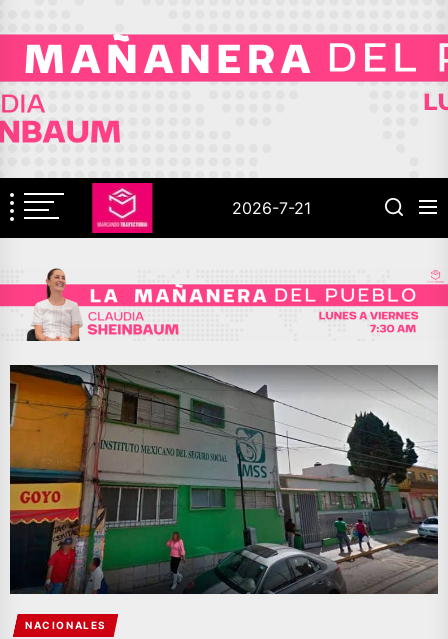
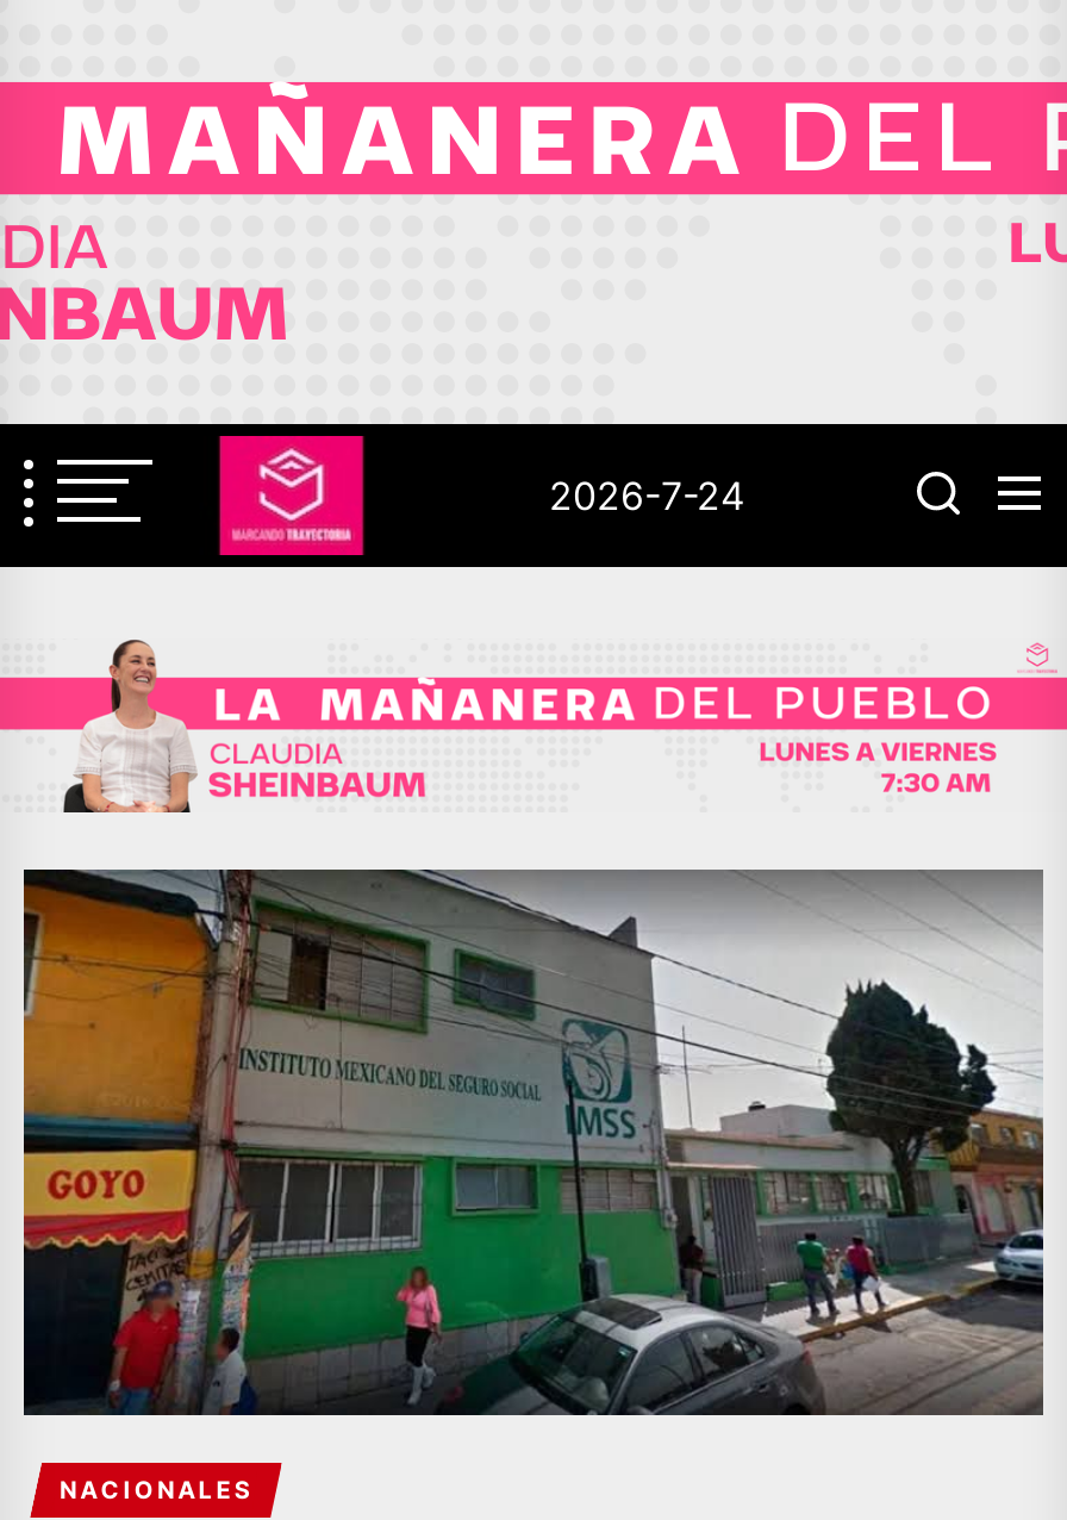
- 2026-7-21
+ 2026-7-24
